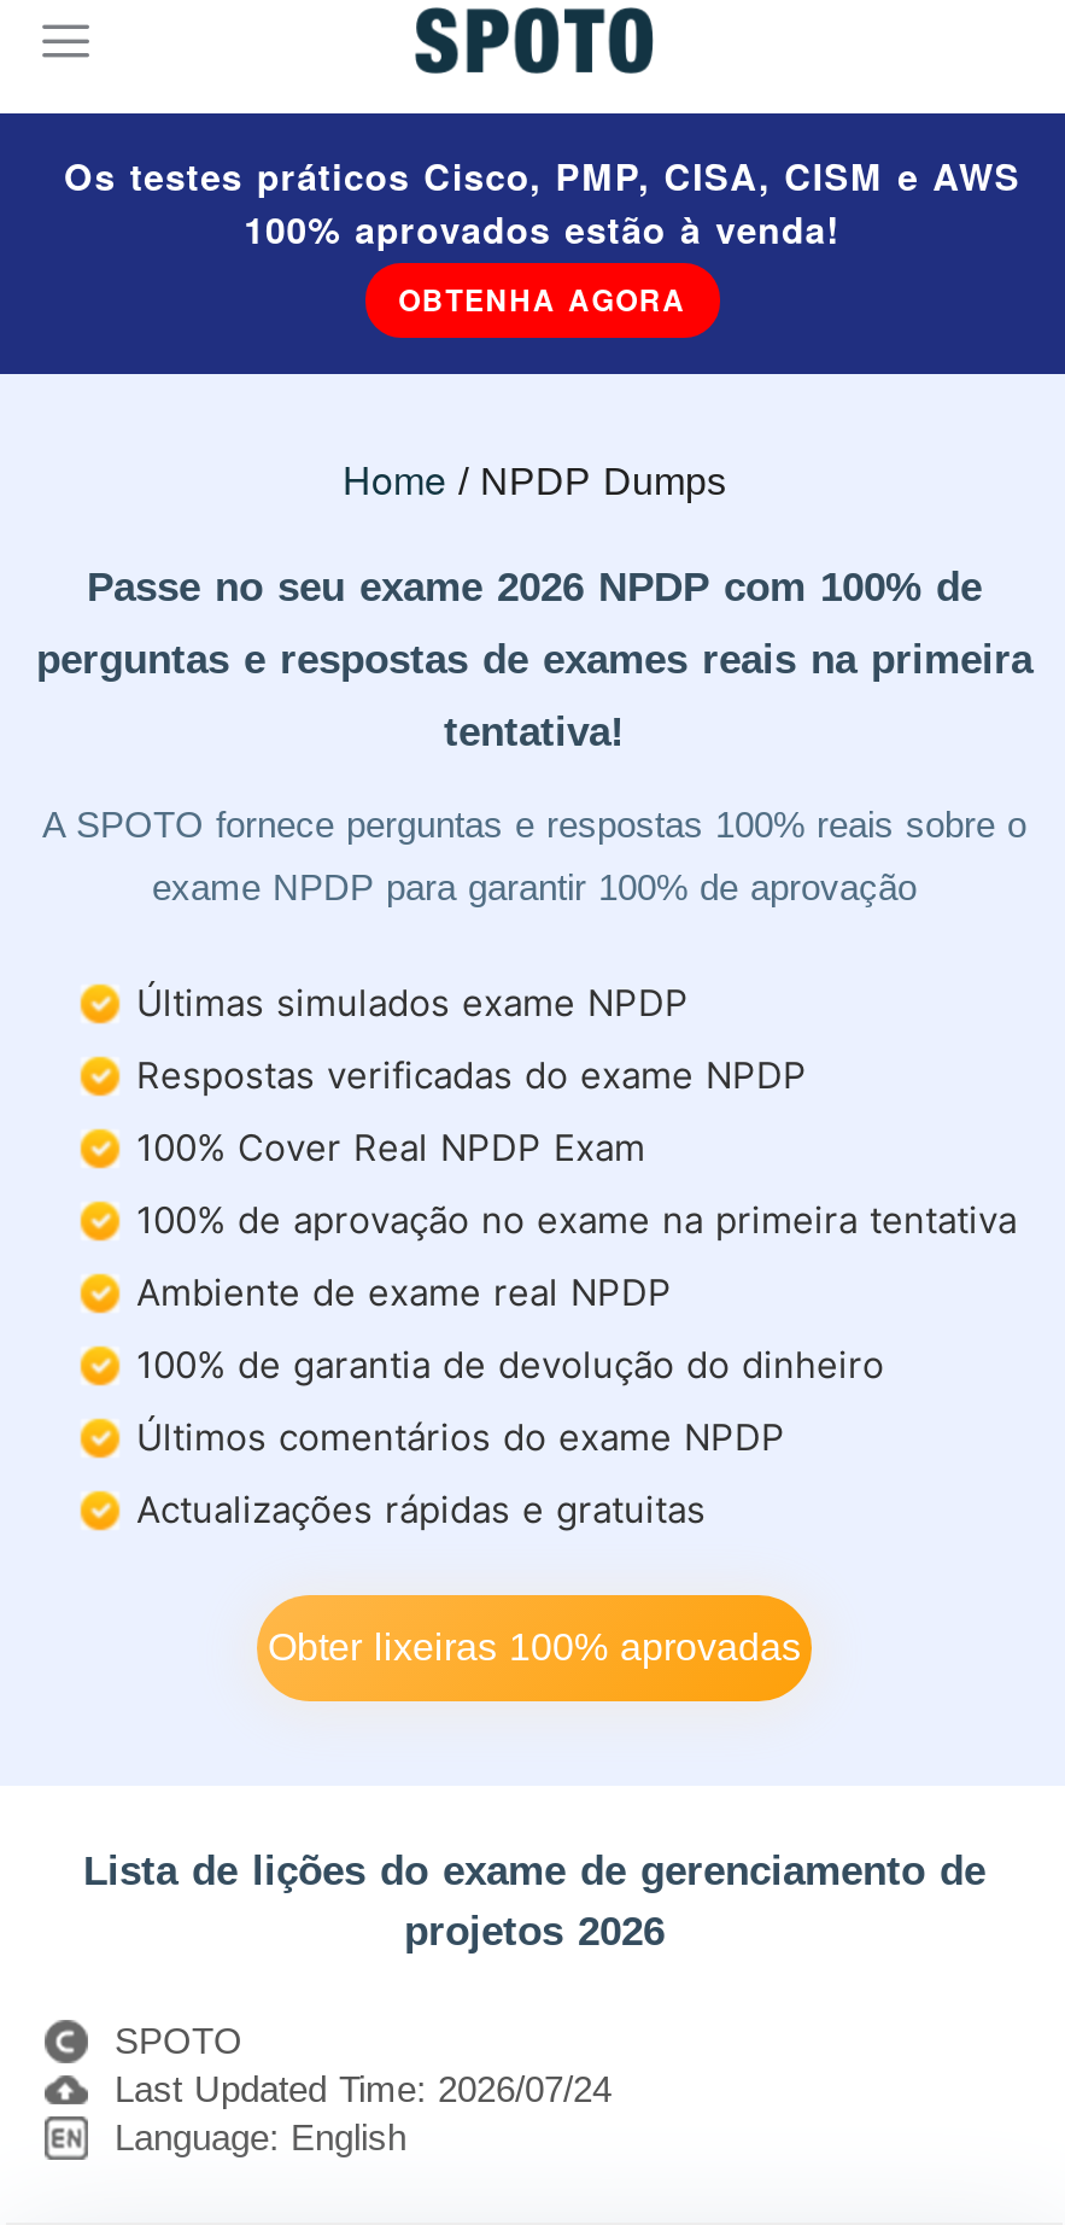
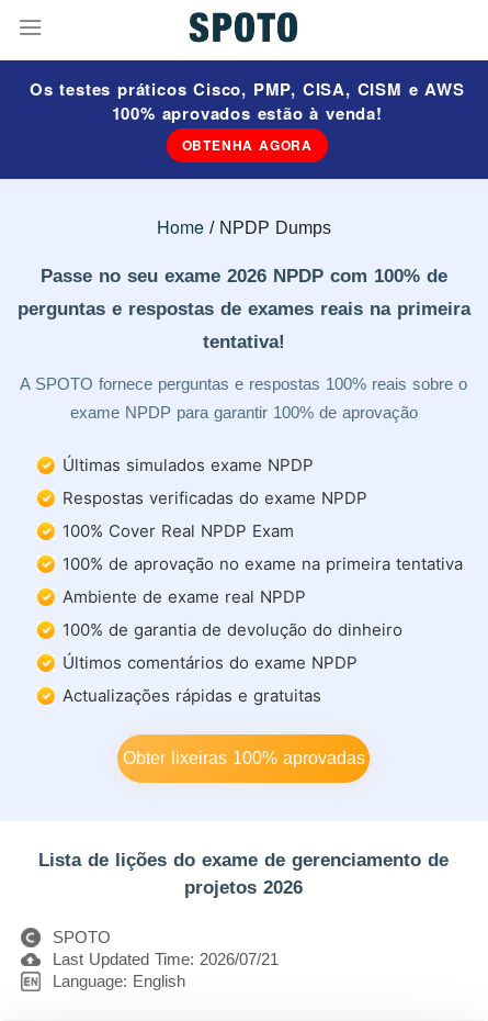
- Last Updated Time: 2026/07/24
+ Last Updated Time: 2026/07/21
